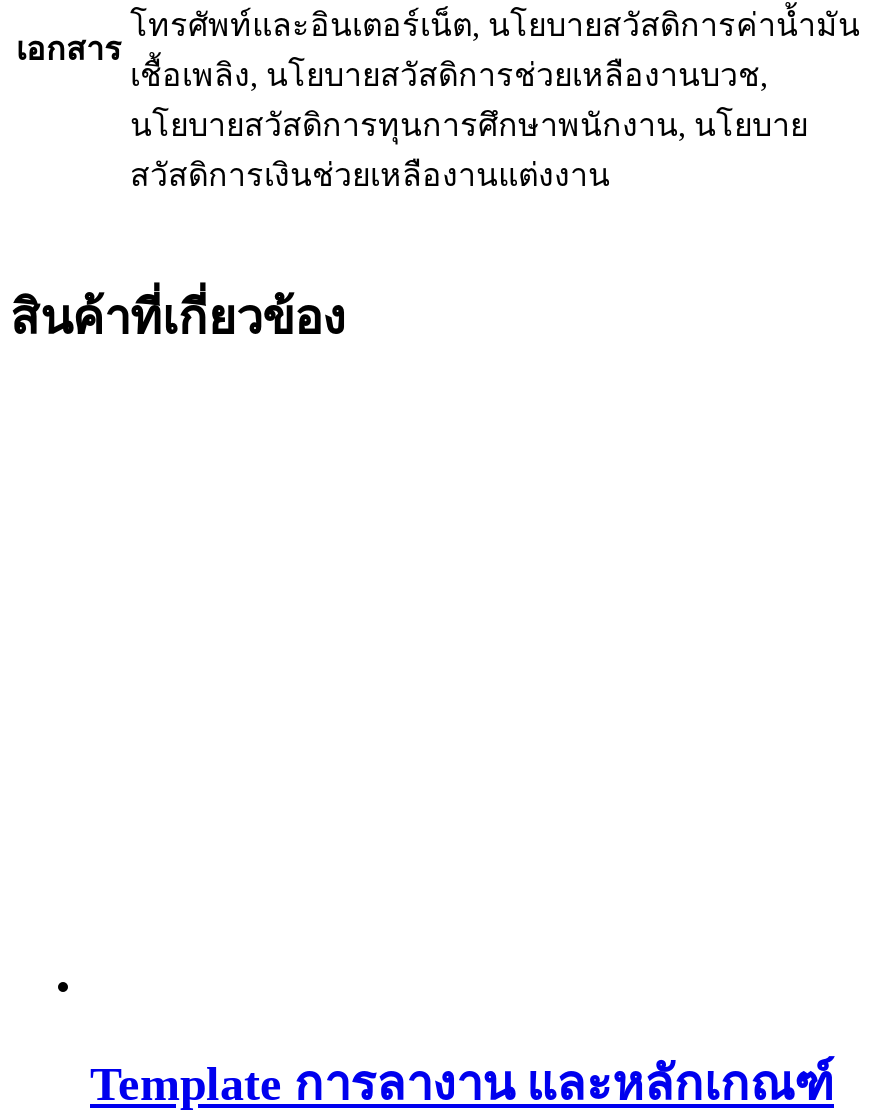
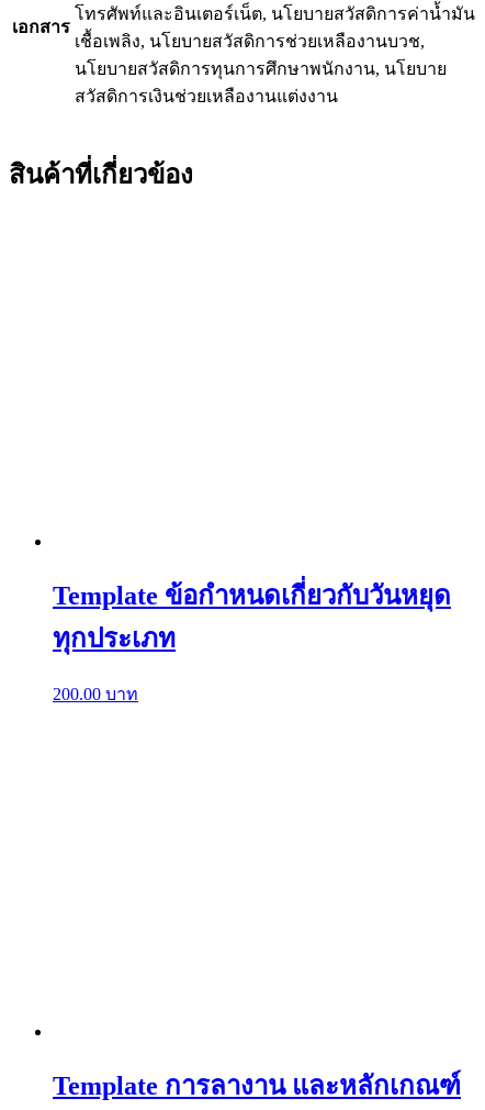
+ Template ข้อกำหนดเกี่ยวกับวันหยุด
+ ทุกประเภท
+ 200.00บาท
